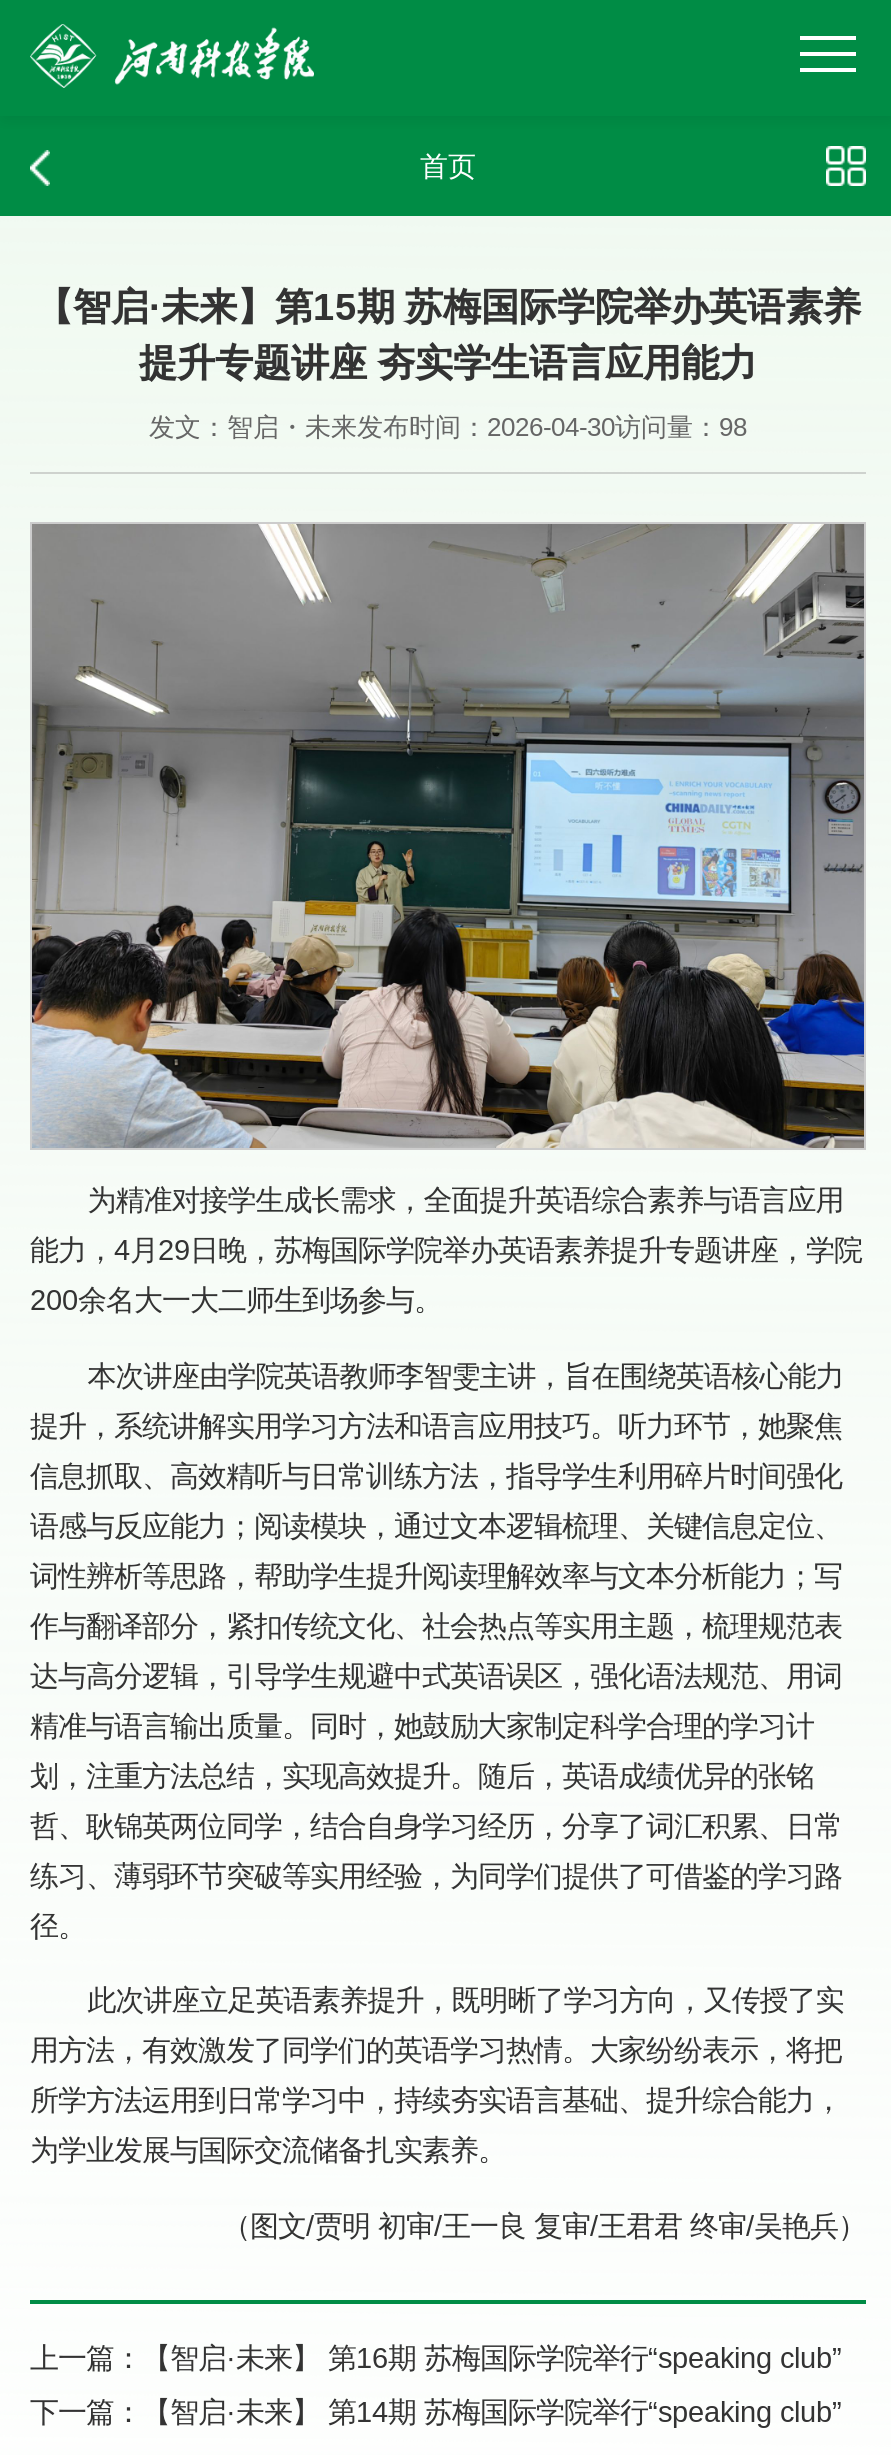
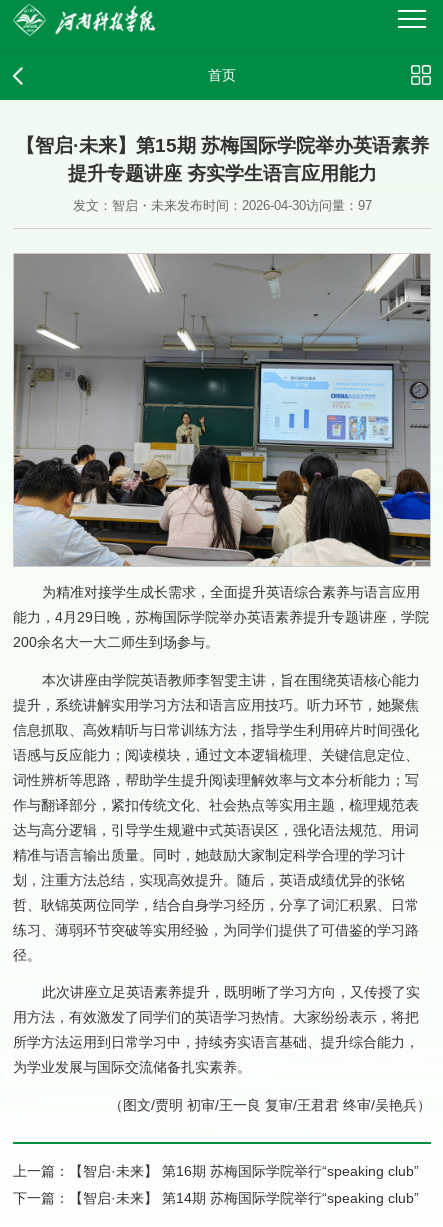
- 发文：智启・未来发布时间：2026-04-30访问量：98
+ 发文：智启・未来发布时间：2026-04-30访问量：97
